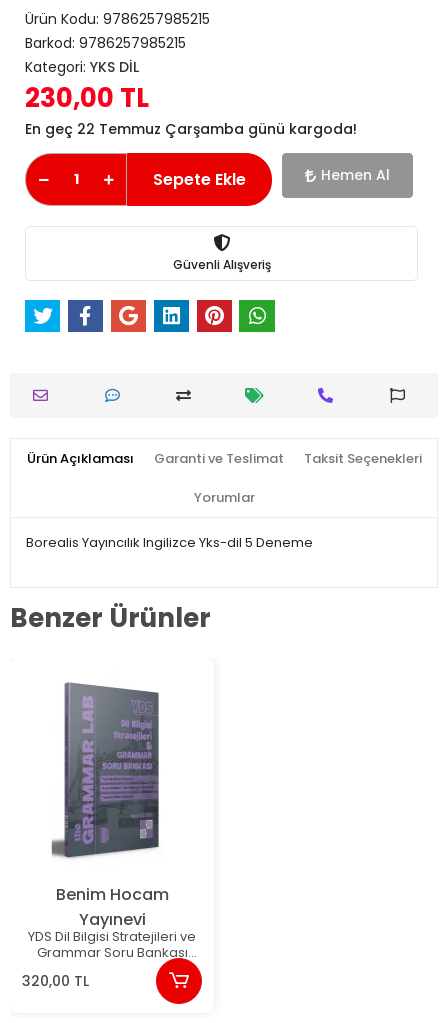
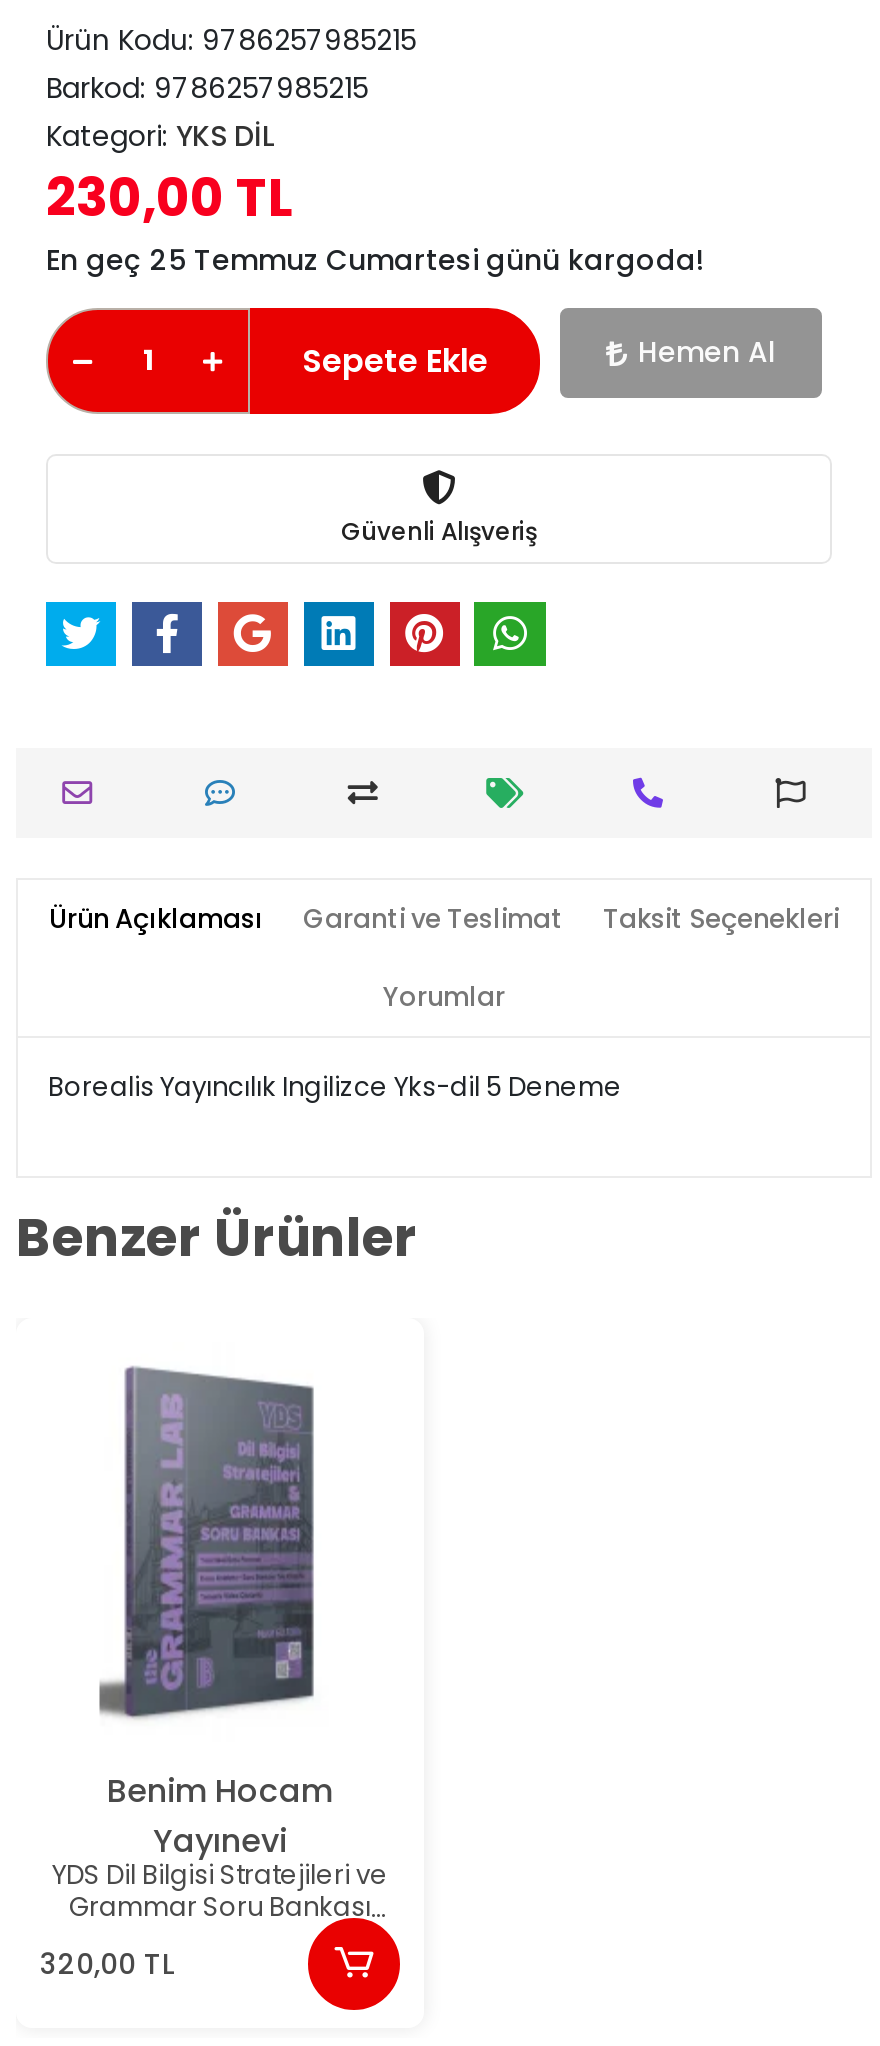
- En geç 22 Temmuz Çarşamba günü kargoda!
+ En geç 25 Temmuz Cumartesi günü kargoda!
